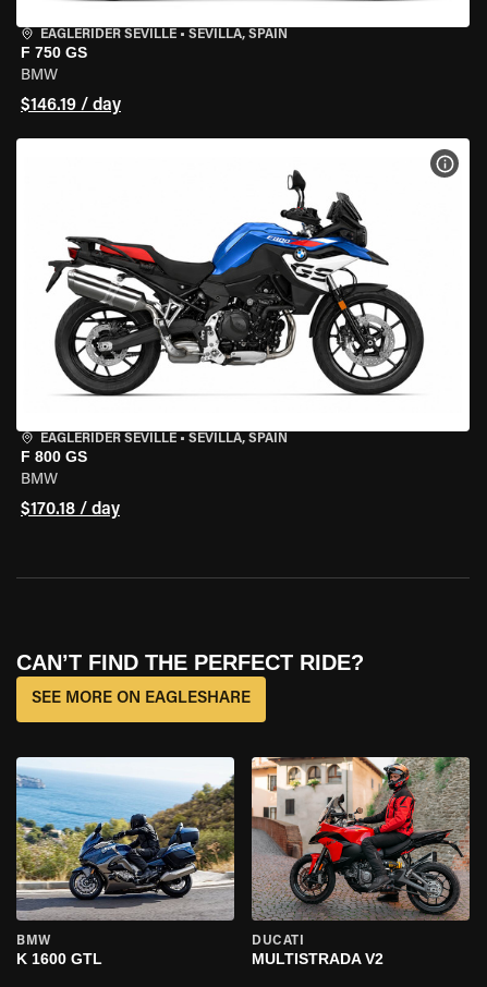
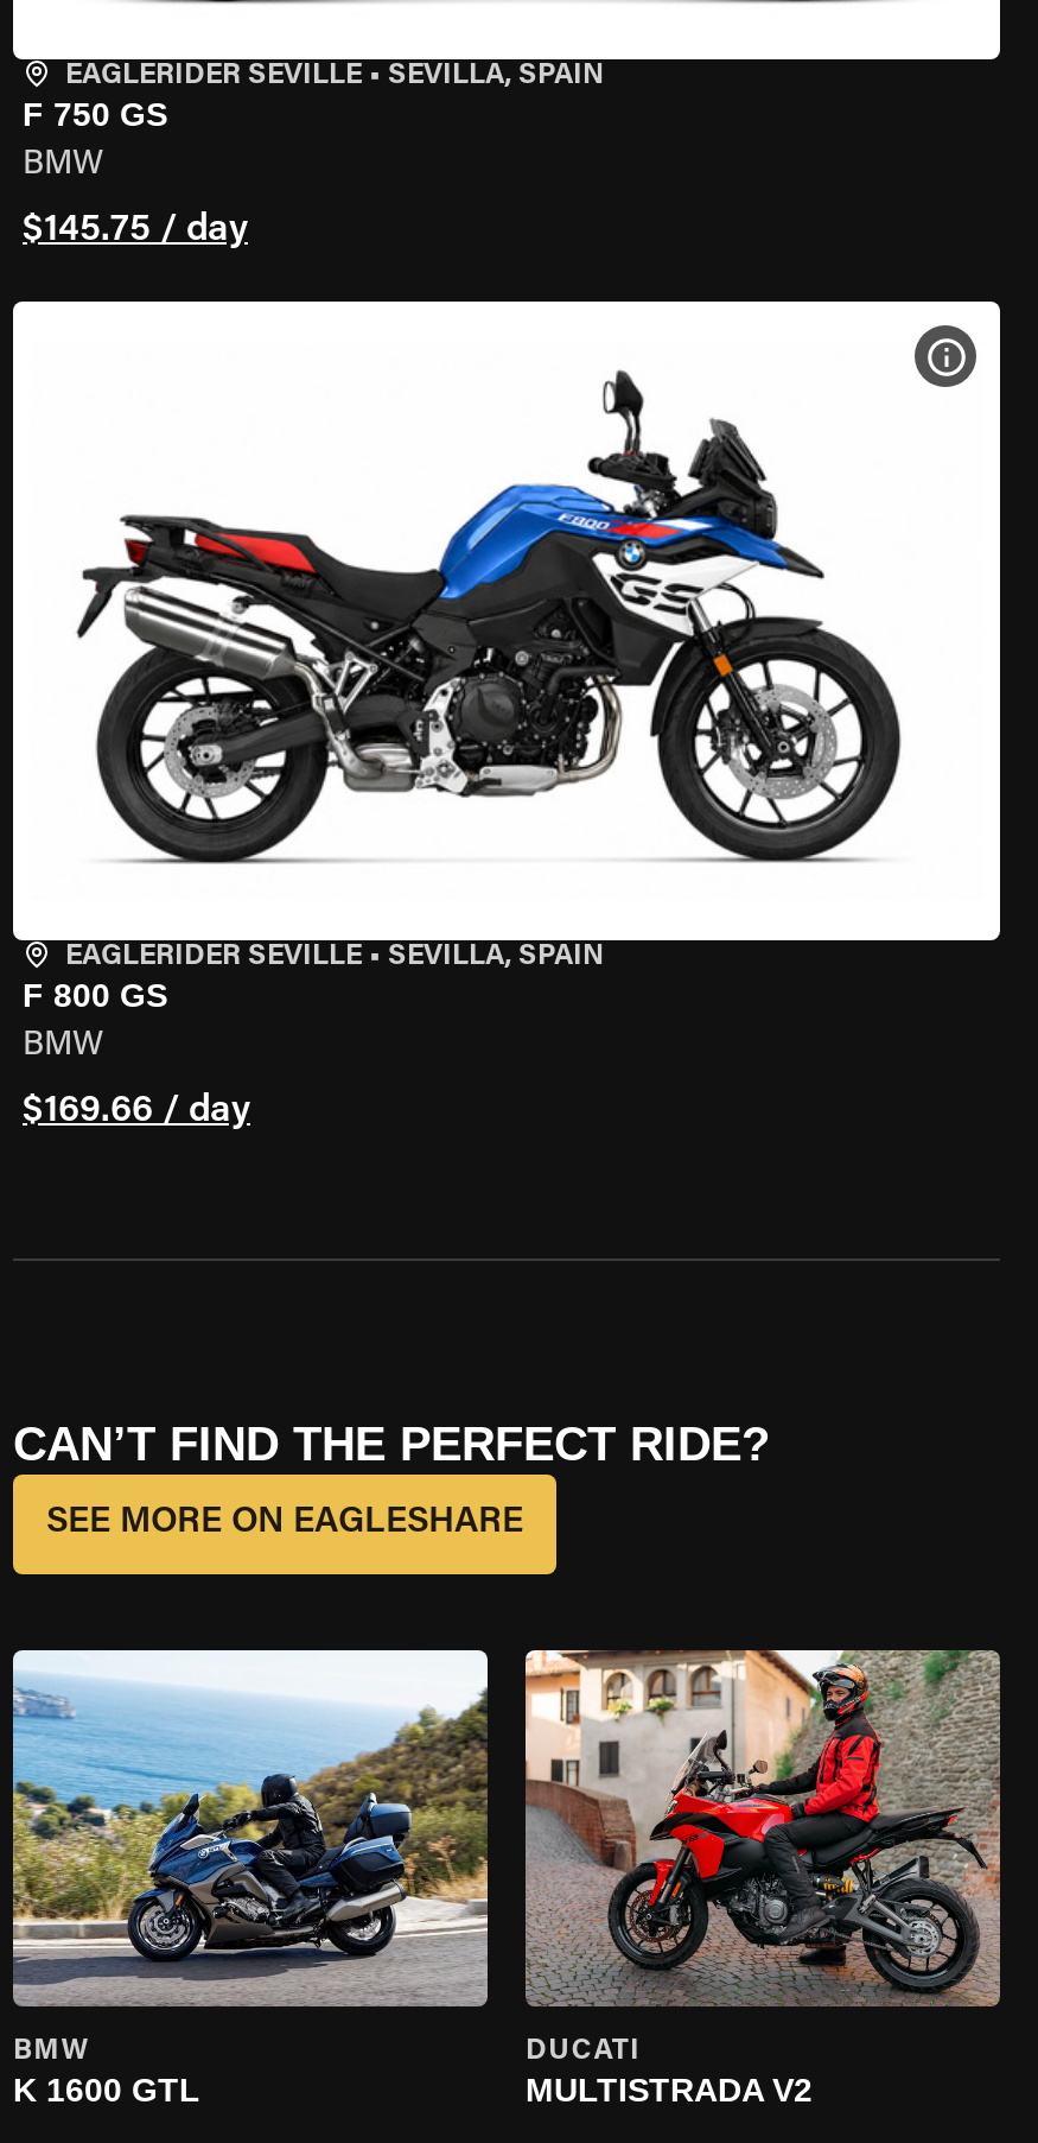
- $146.19 / day
+ $145.75 / day

- $170.18 / day
+ $169.66 / day
